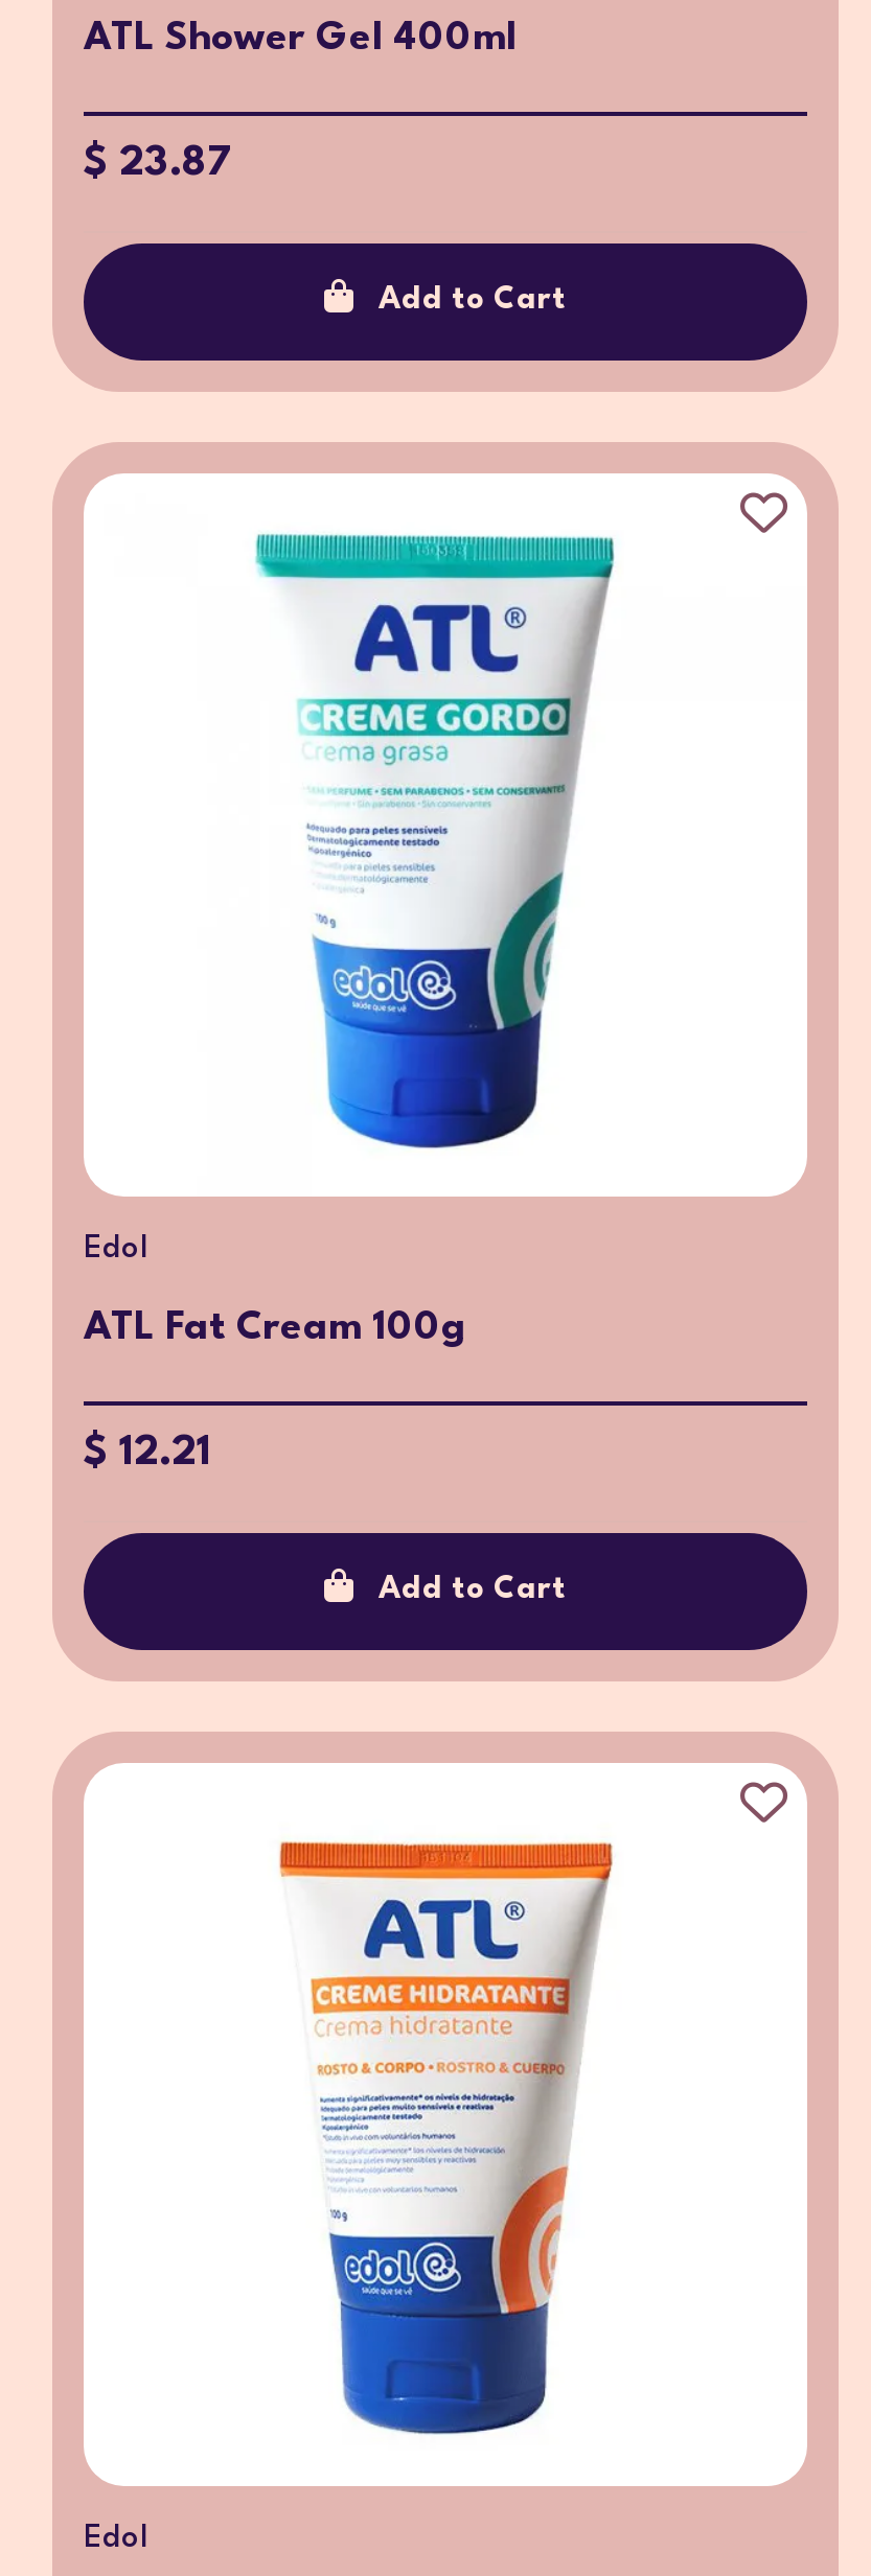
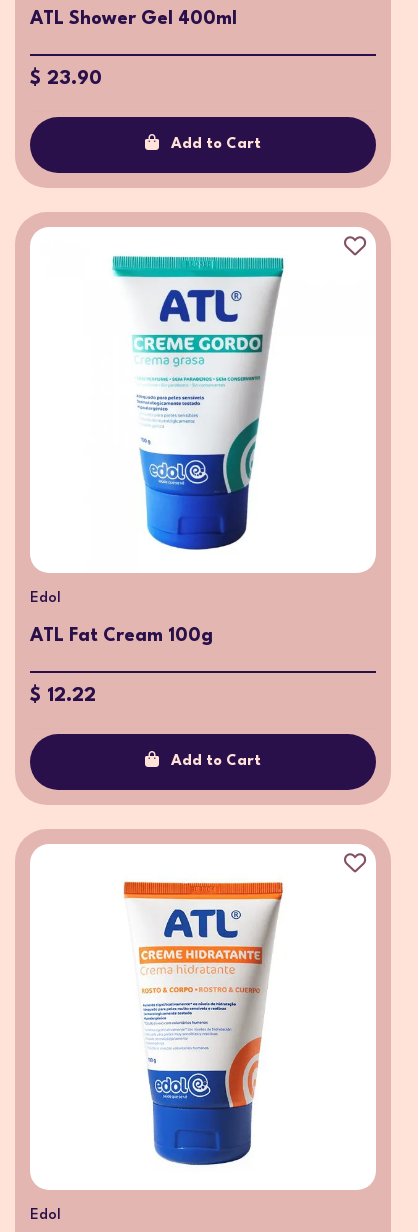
- $ 23.87
+ $ 23.90

- $ 12.21
+ $ 12.22
